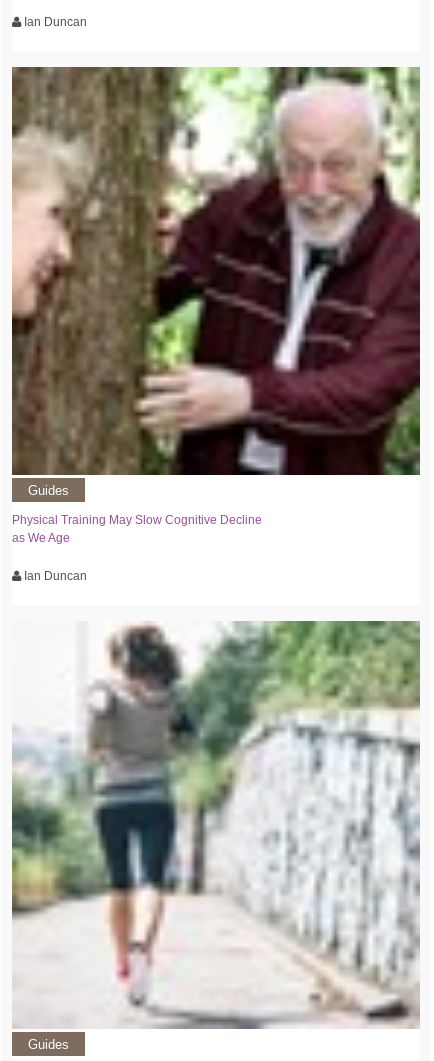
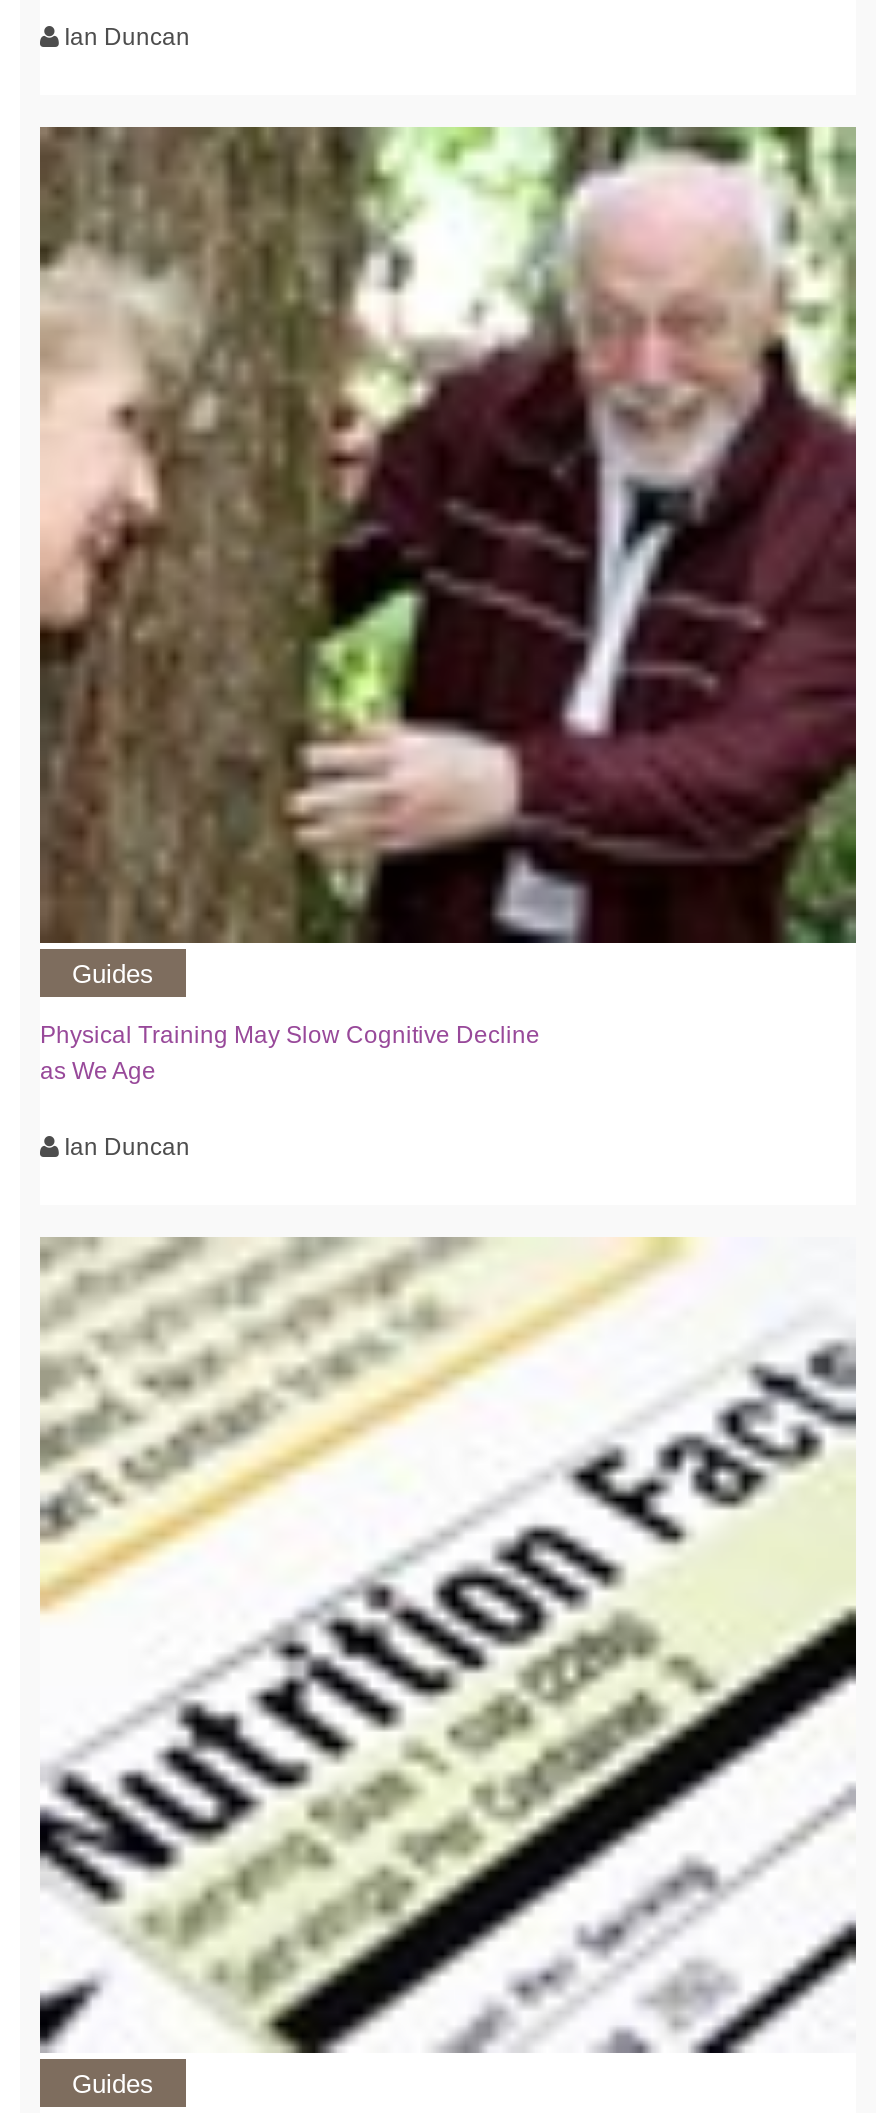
- [image]
+ [image]
